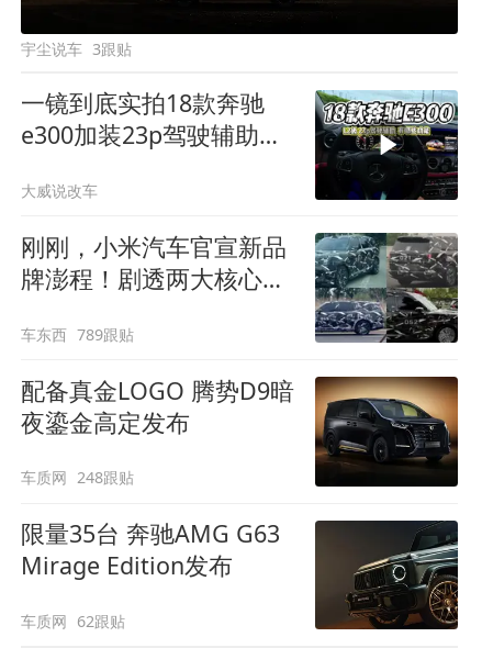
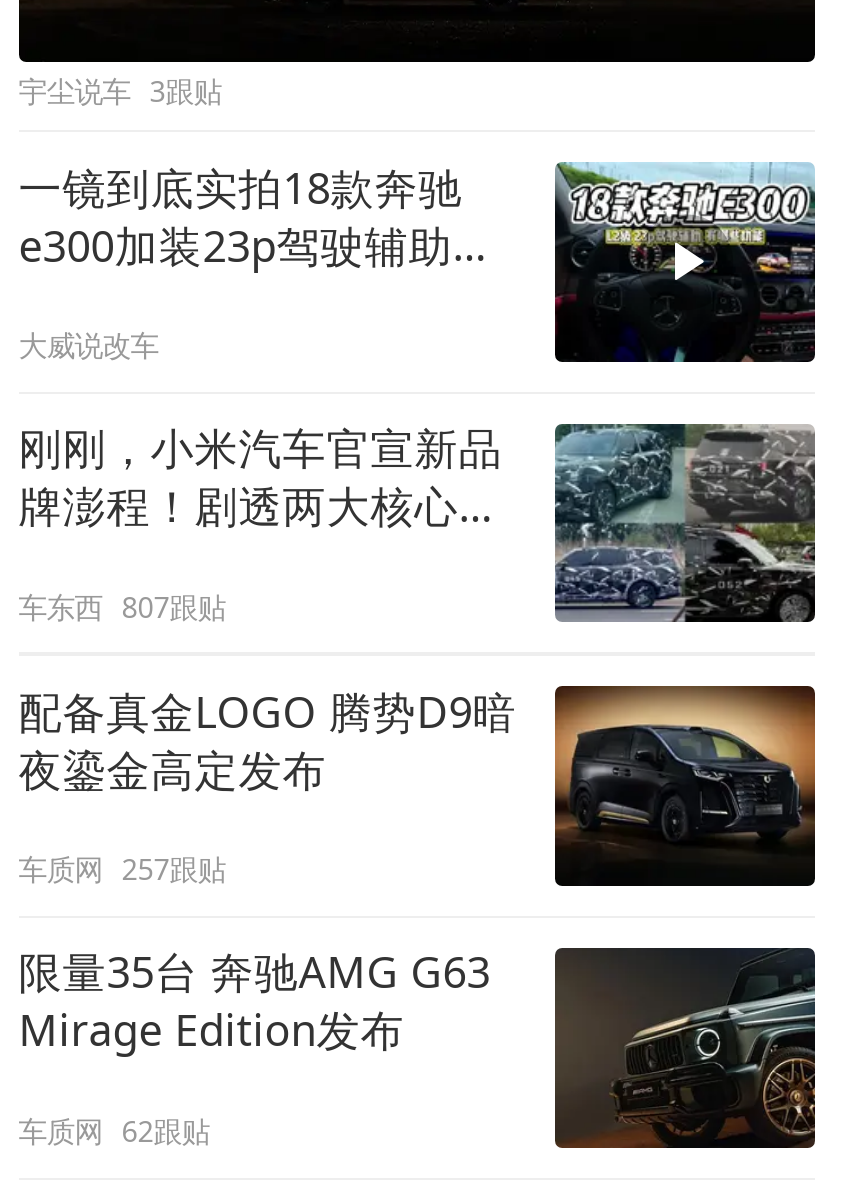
- 车东西 789跟贴
+ 车东西 807跟贴

- 车质网 248跟贴
+ 车质网 257跟贴
